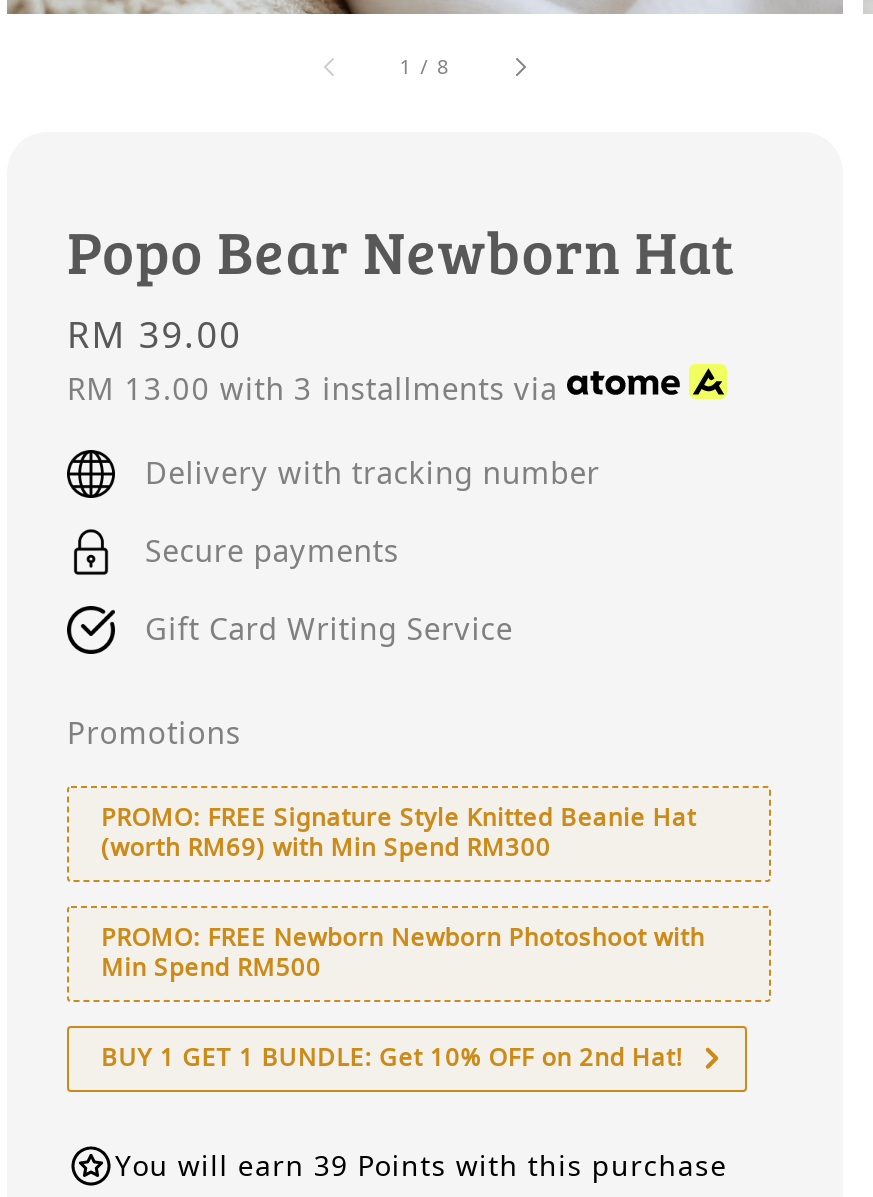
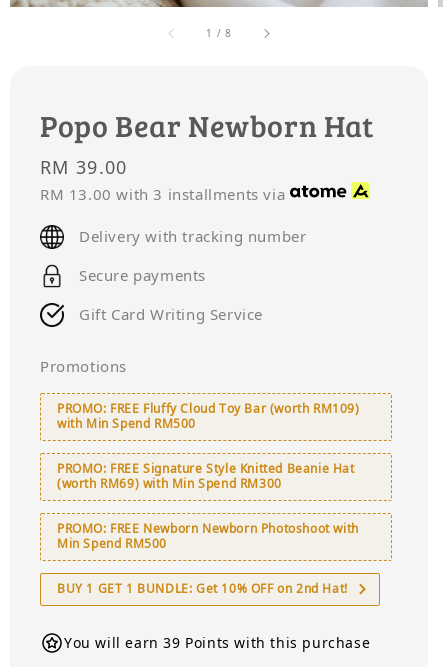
+ PROMO: FREE Fluffy Cloud Toy Bar (worth RM109)
+ with Min Spend RM500
